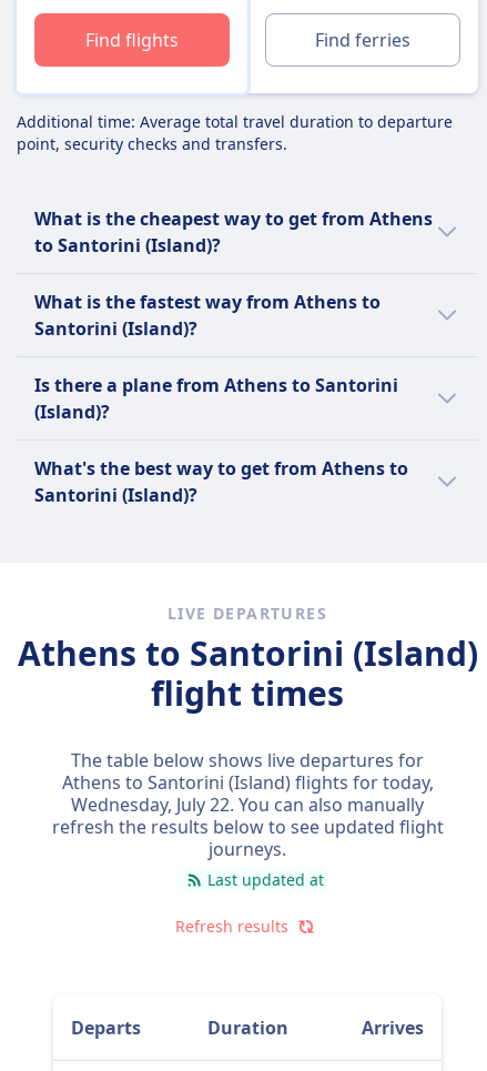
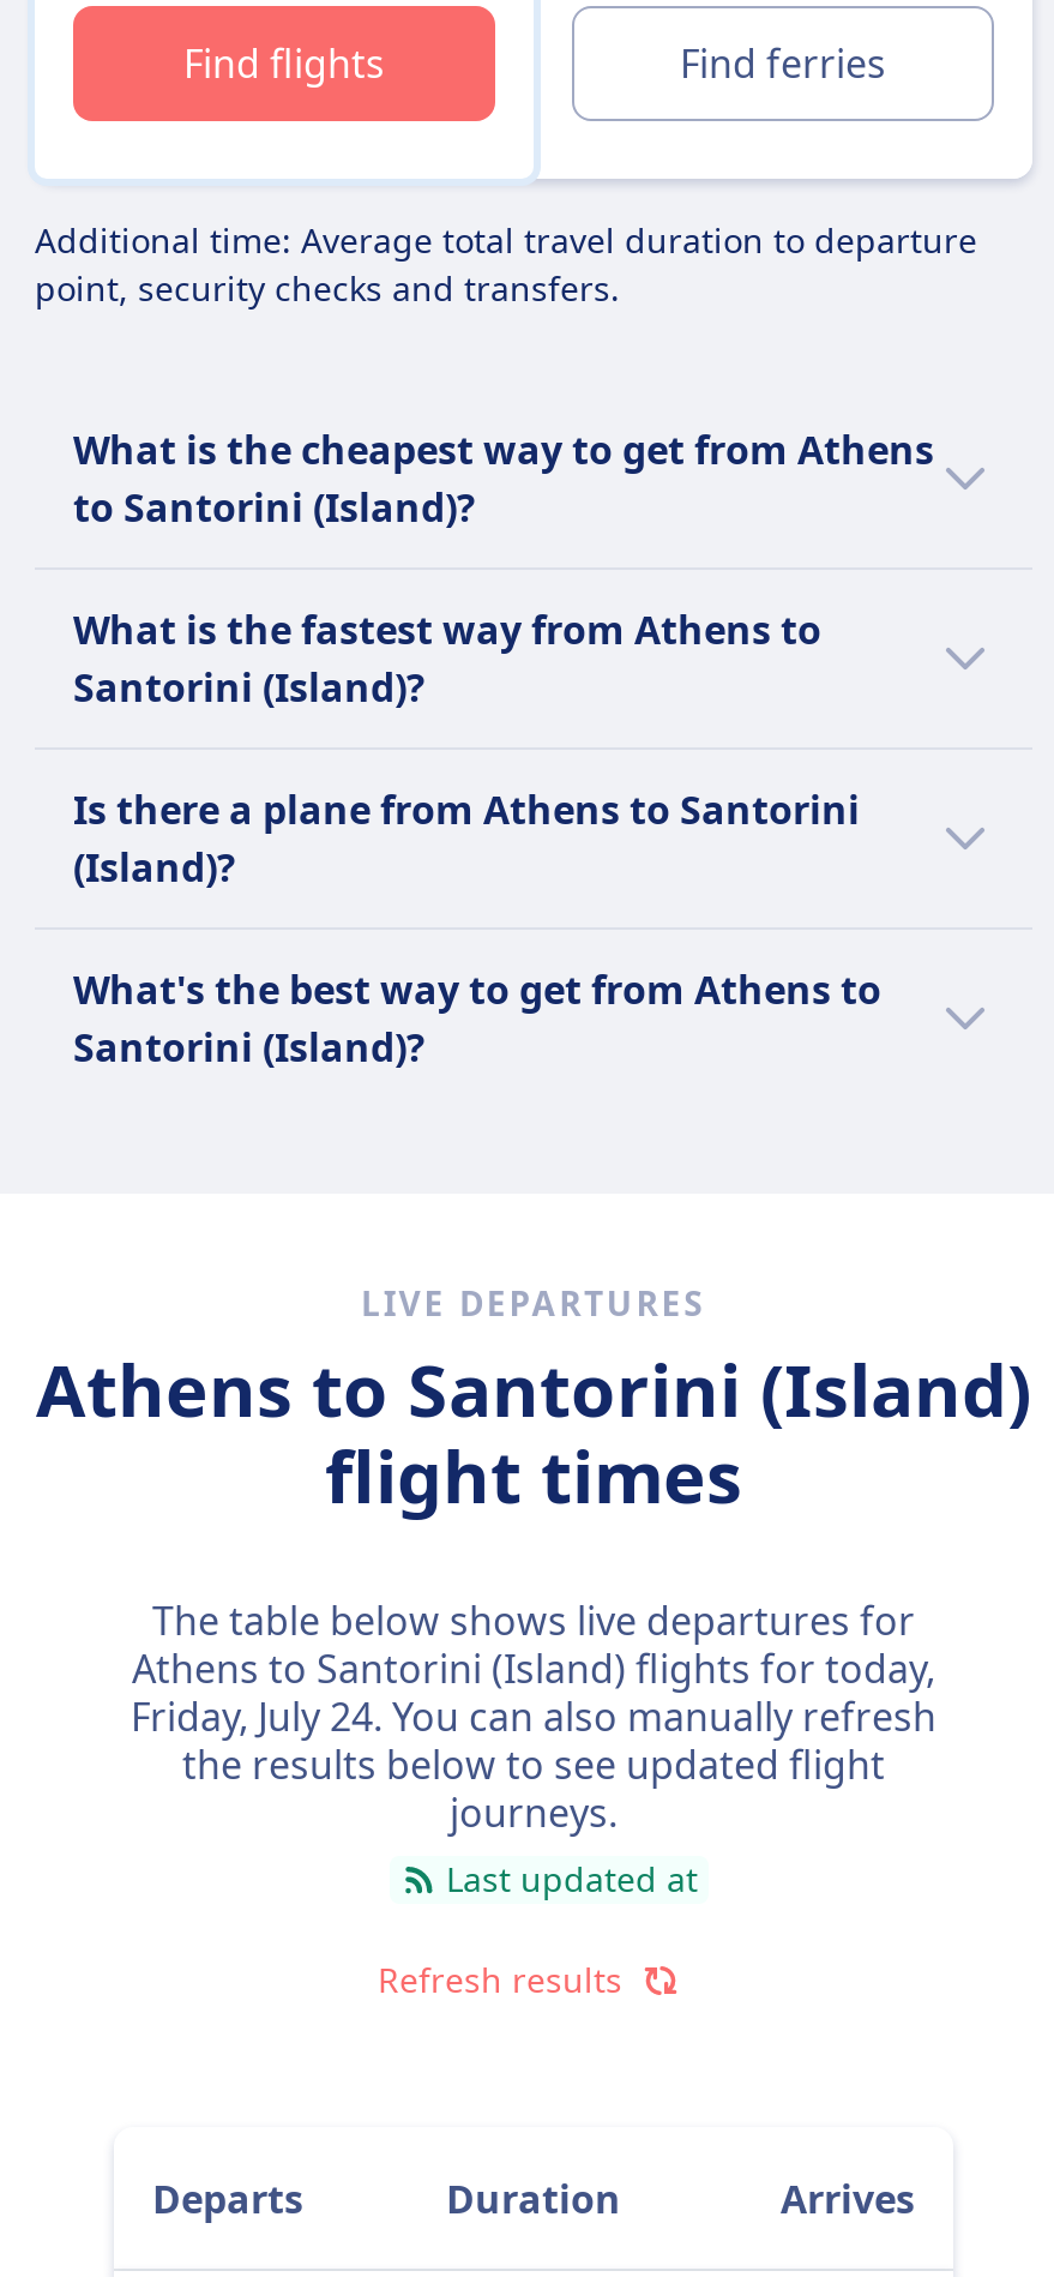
- Wednesday, July 22. You can also manually
- refresh the results below to see updated flight
+ Friday, July 24. You can also manually refresh
+ the results below to see updated flight
